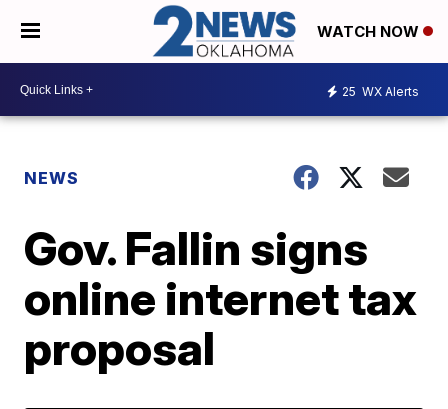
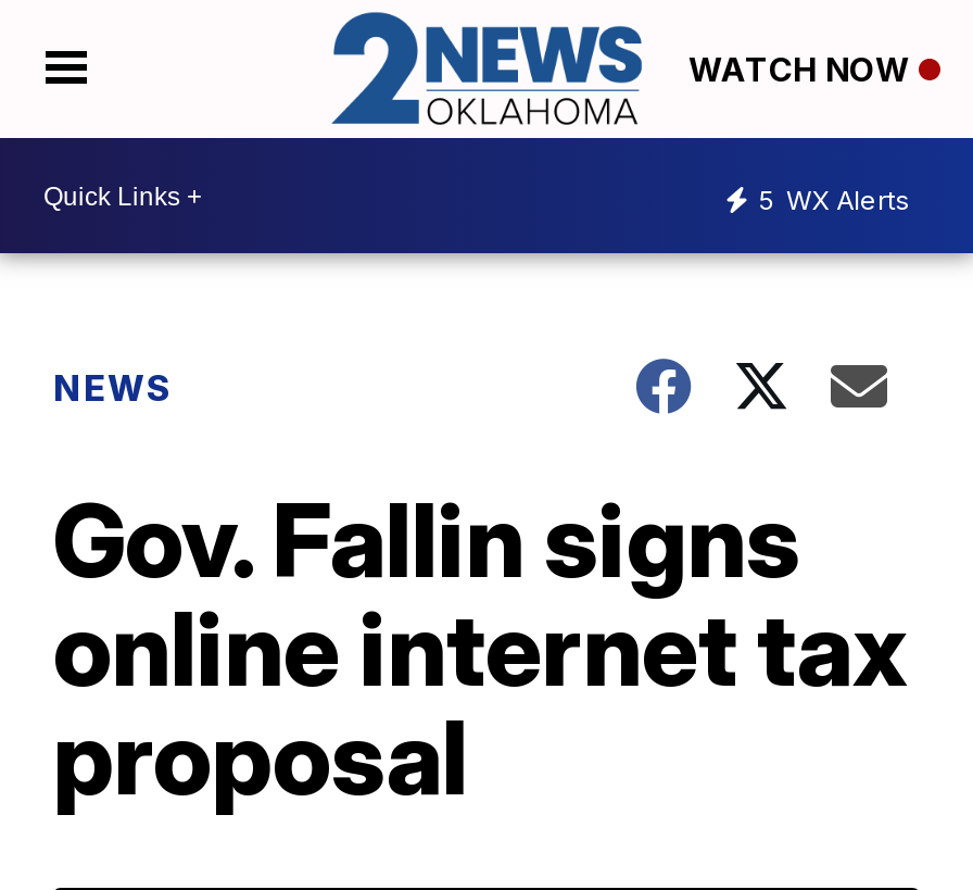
- 25 WX Alerts
+ 5 WX Alerts
